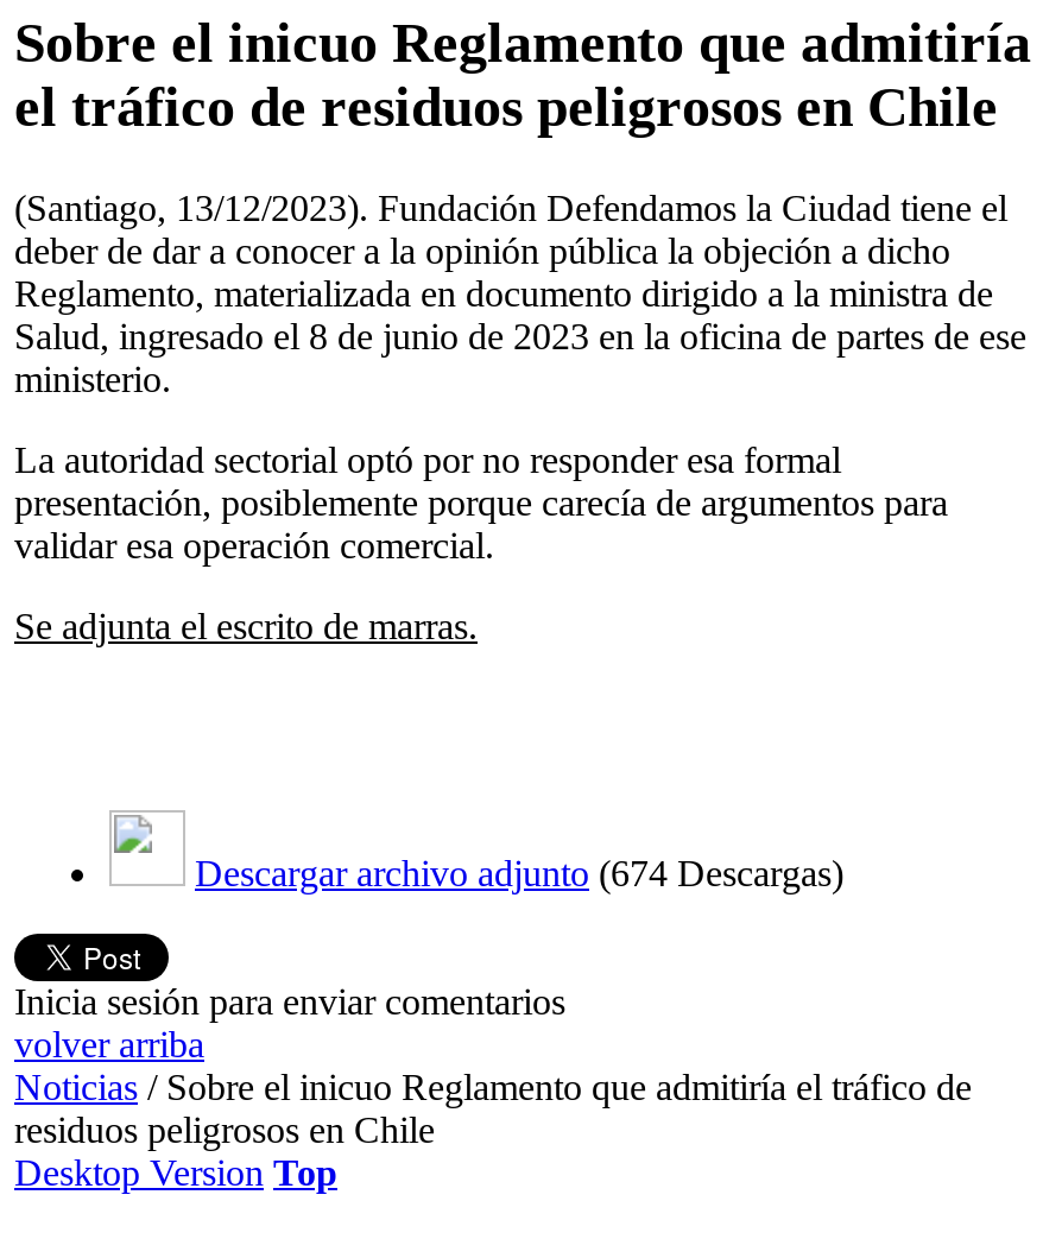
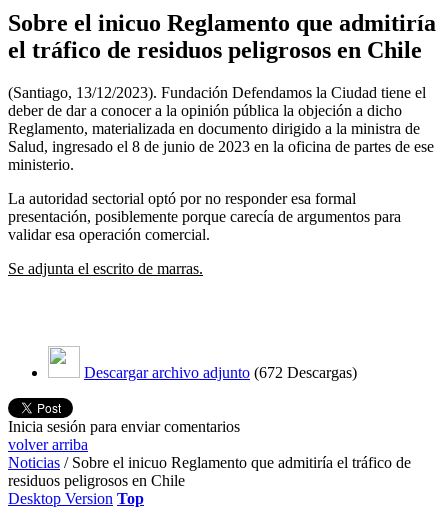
- Descargar archivo adjunto (674 Descargas)
+ Descargar archivo adjunto (672 Descargas)
